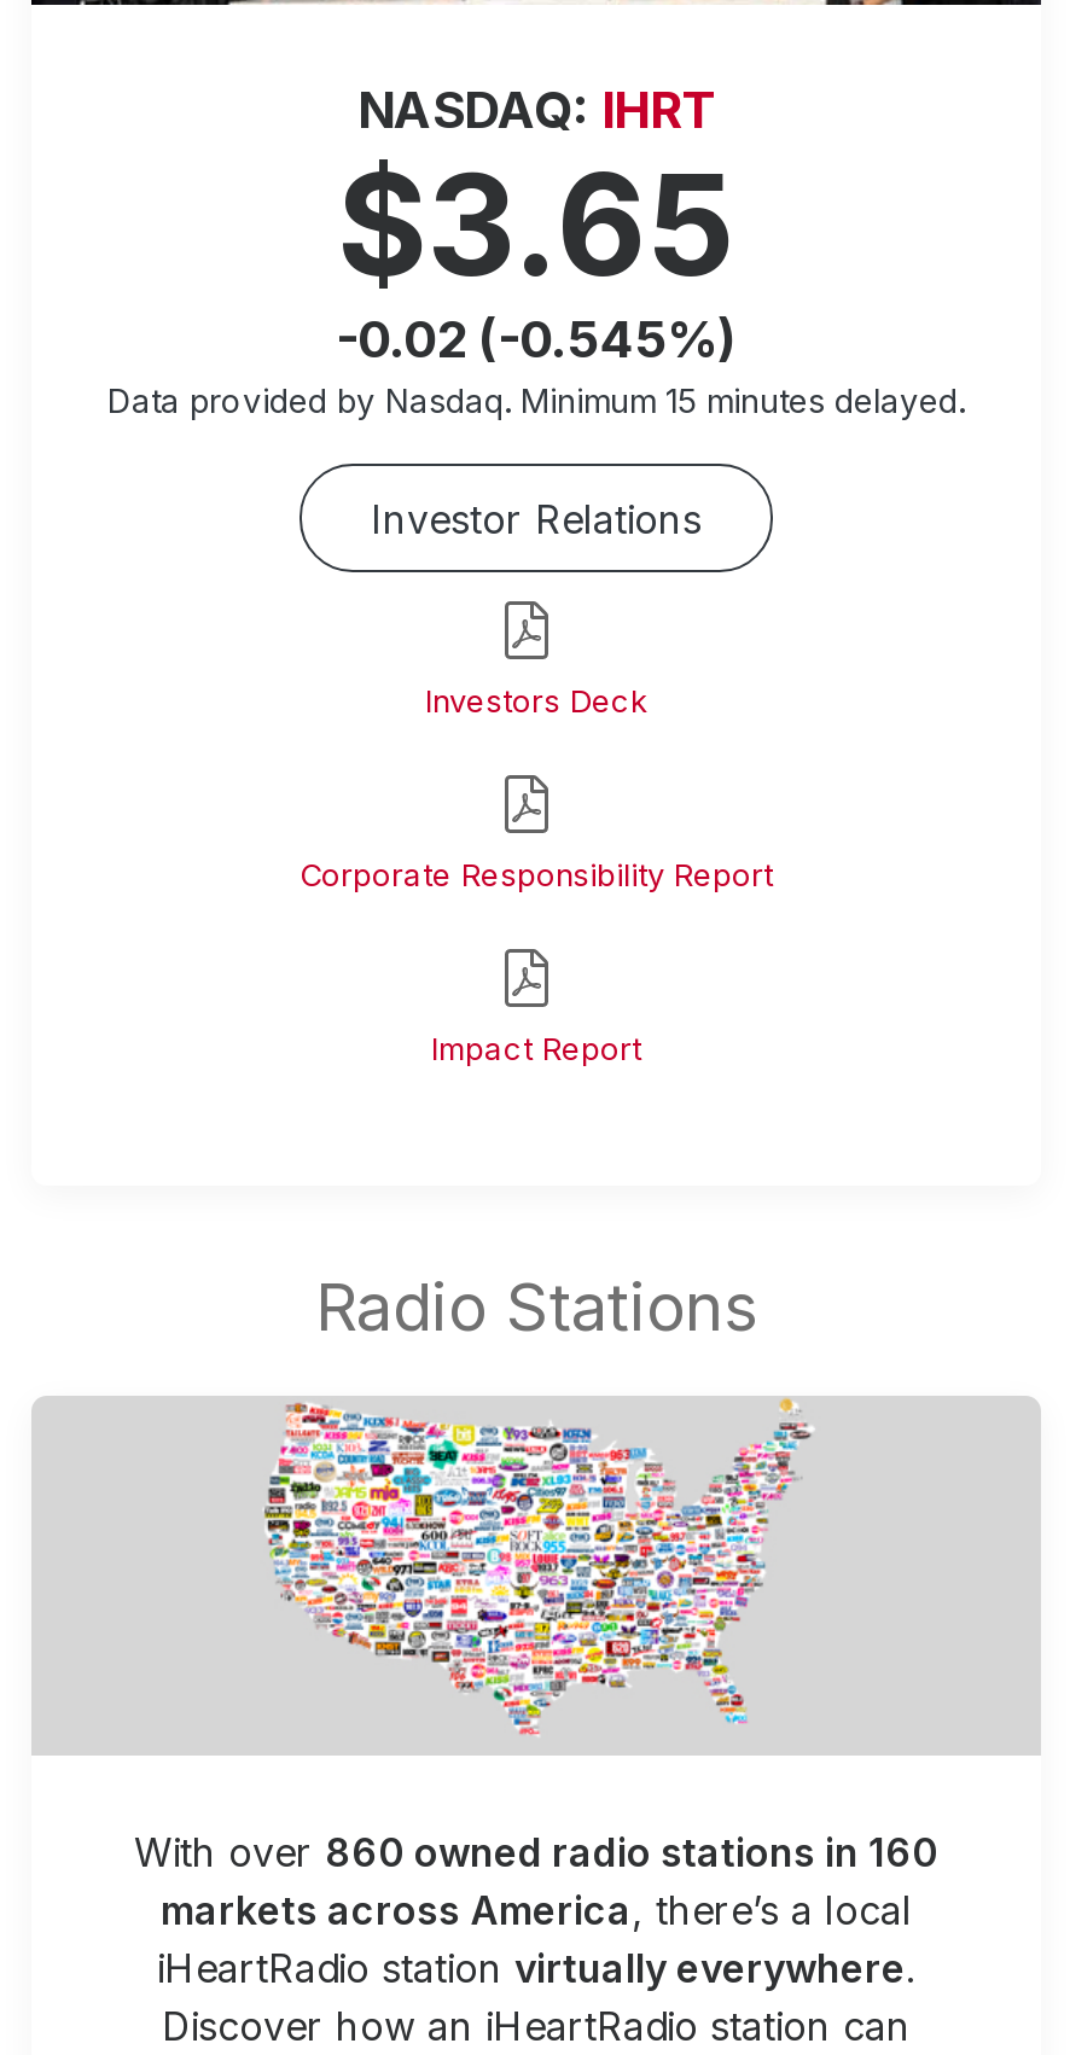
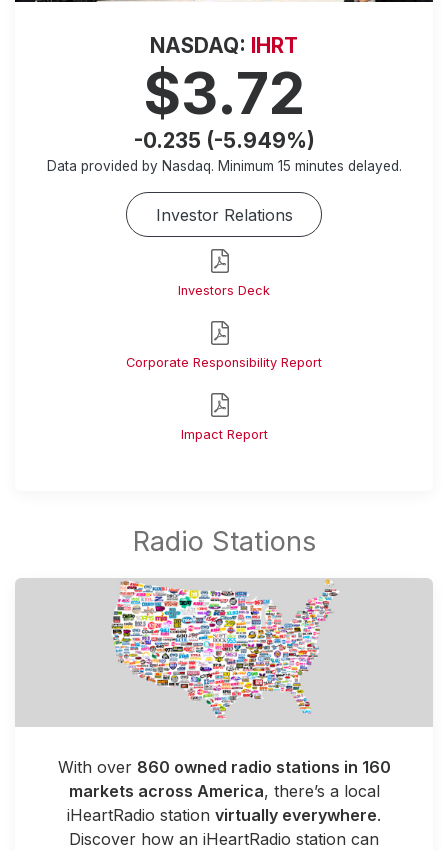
- $3.65
+ $3.72

- -0.02 (-0.545%)
+ -0.235 (-5.949%)
